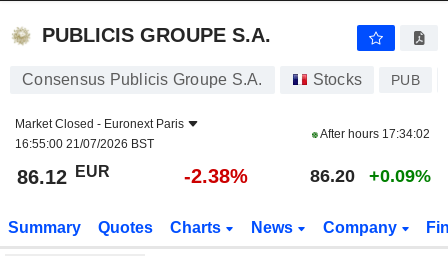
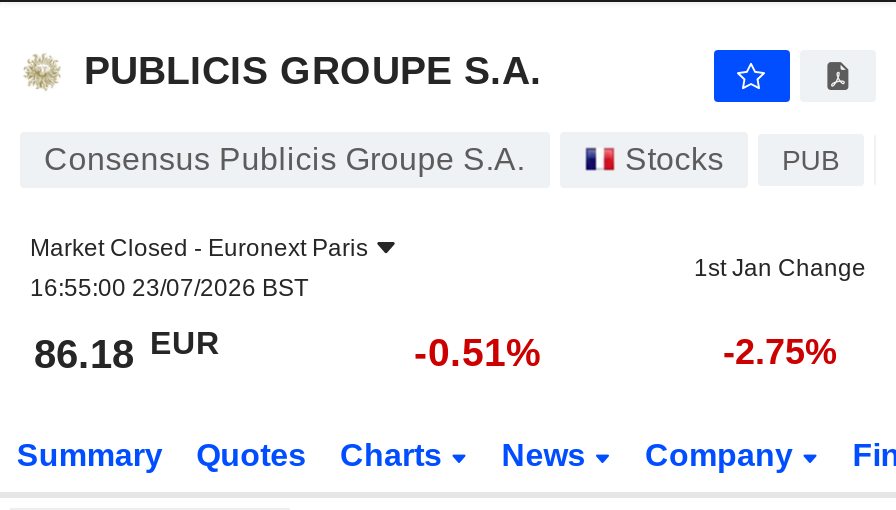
- After hours 17:34:02
+ 1st Jan Change

- 16:55:00 21/07/2026 BST
+ 16:55:00 23/07/2026 BST

- 86.12 EUR
- -2.38%
- 86.20
- +0.09%
+ 86.18 EUR
+ -0.51%
+ -2.75%
